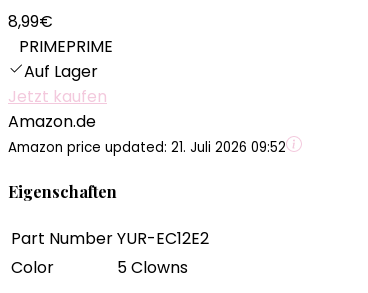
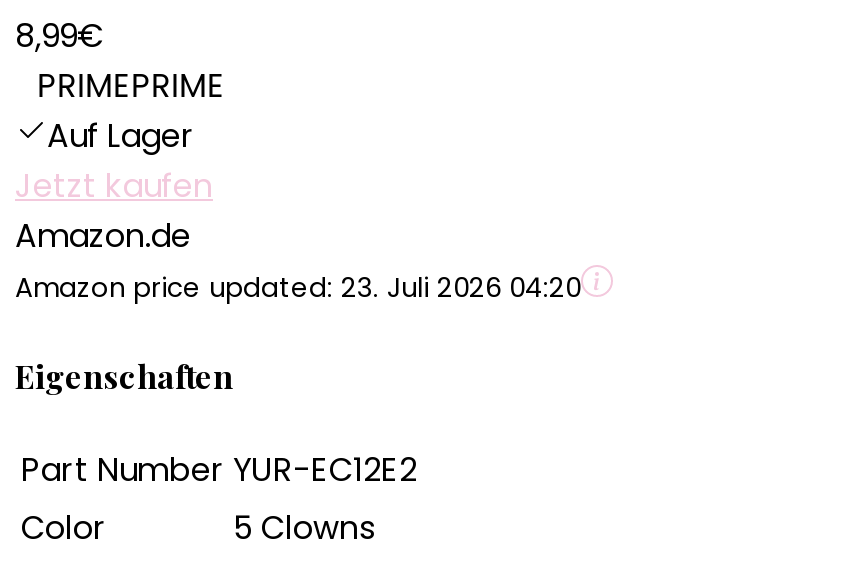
- Amazon price updated: 21. Juli 2026 09:52
+ Amazon price updated: 23. Juli 2026 04:20
